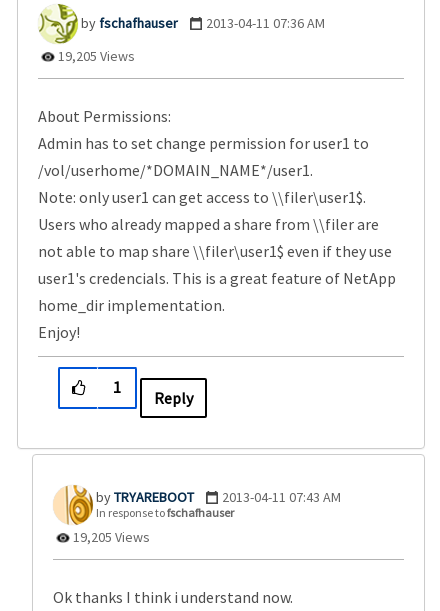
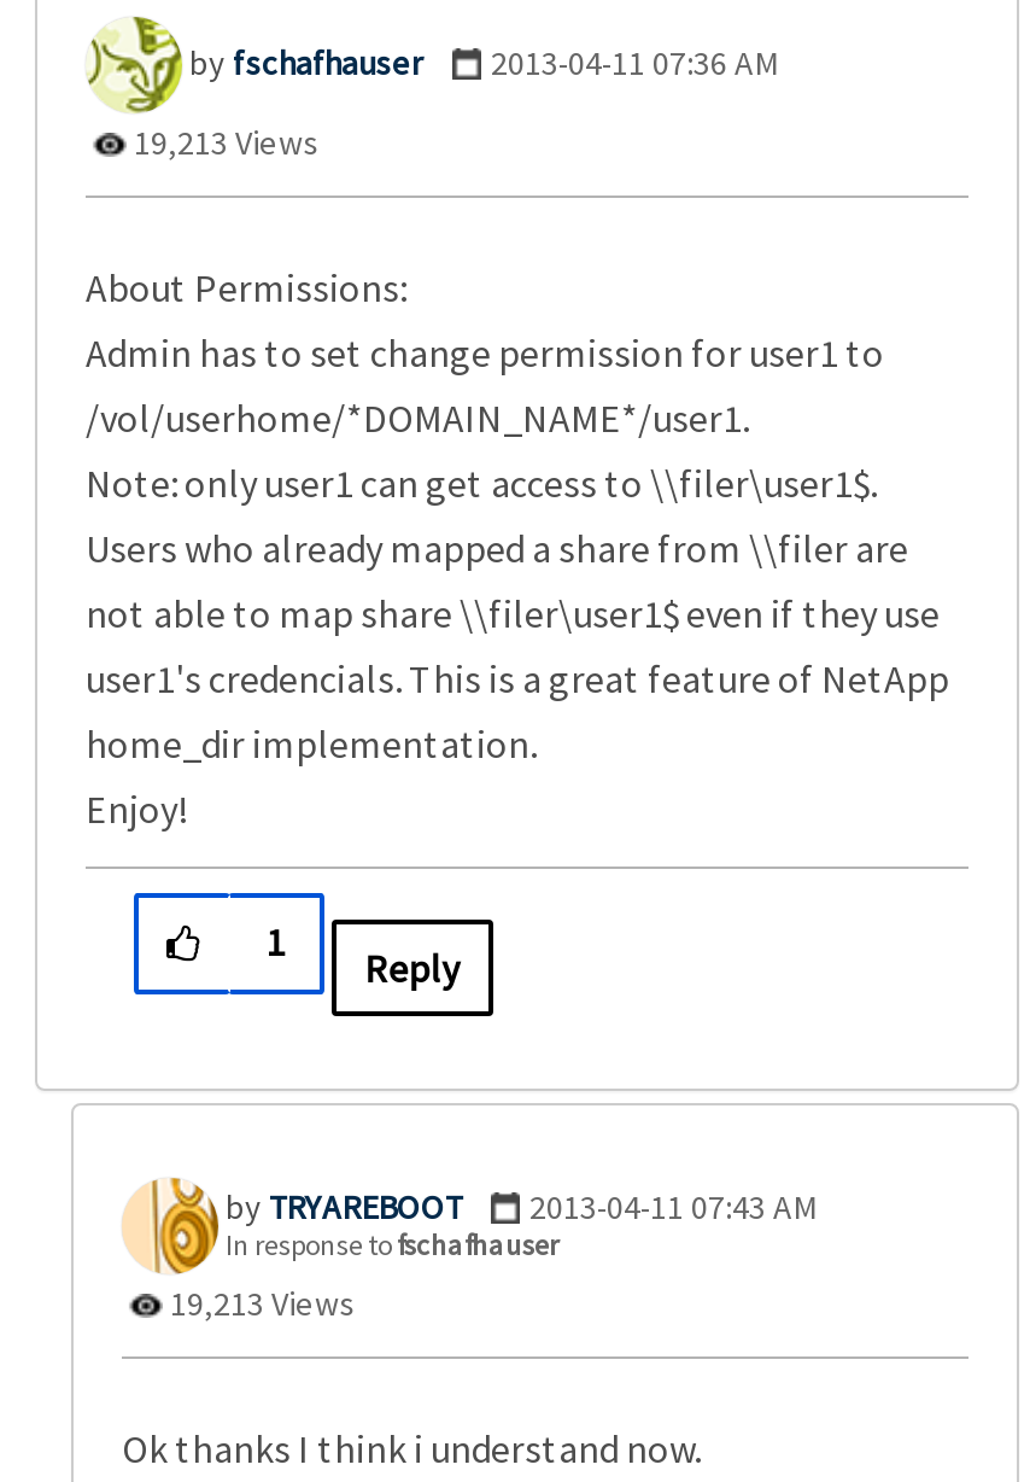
- 19,205 Views
+ 19,213 Views

- 19,205 Views
+ 19,213 Views
